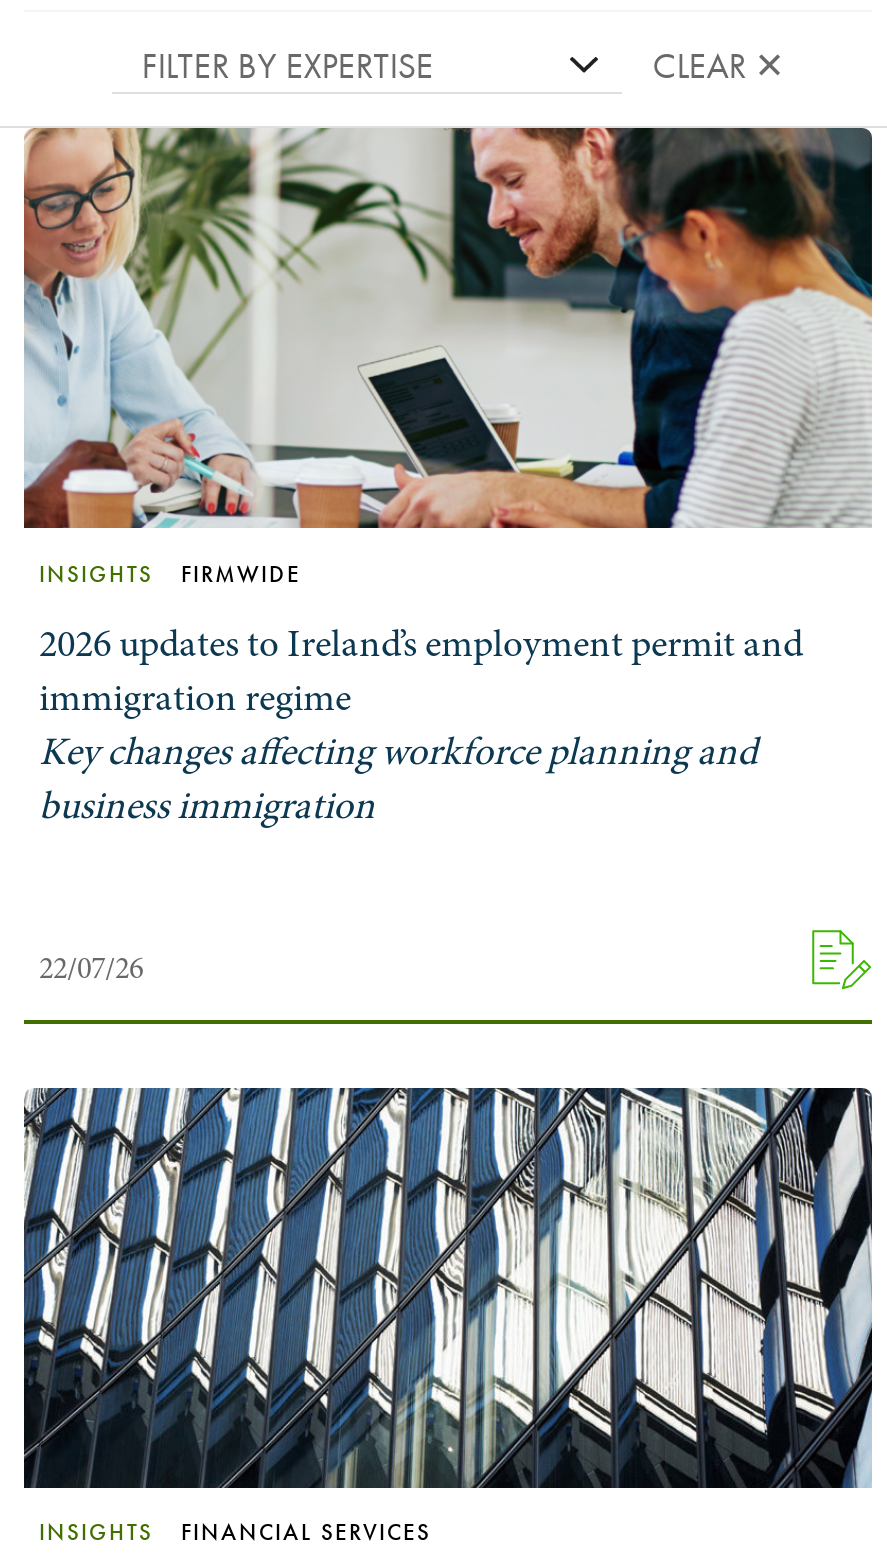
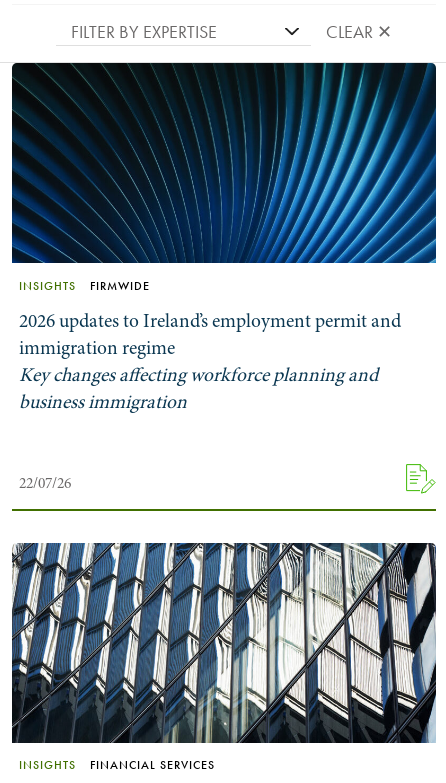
- [image]
+ [image]
